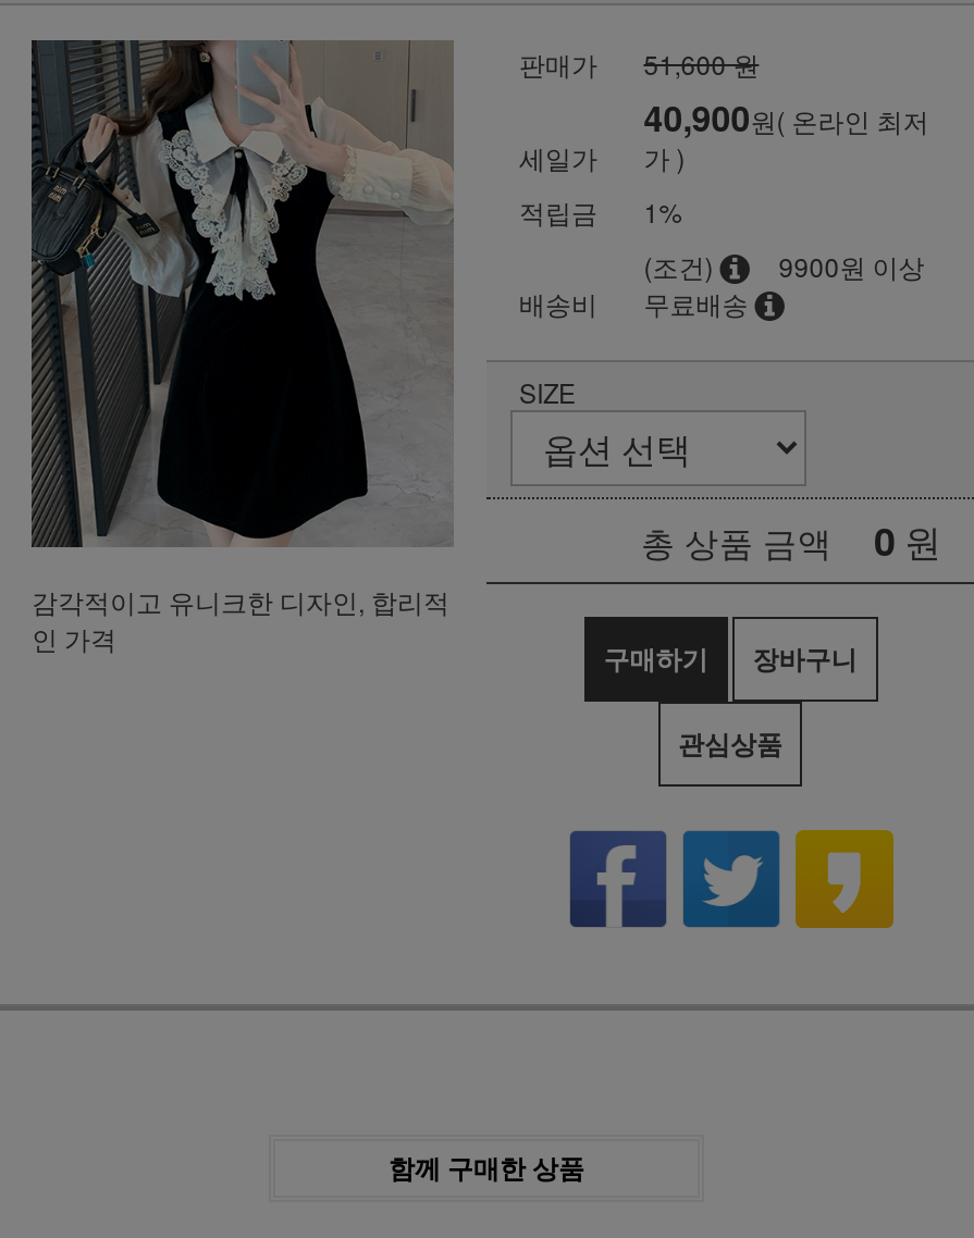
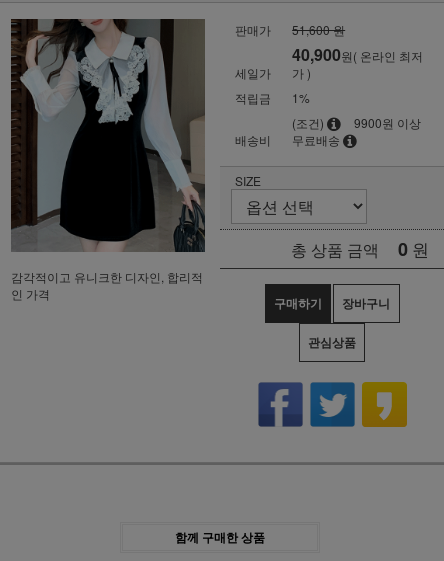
- [image]
+ [image]
